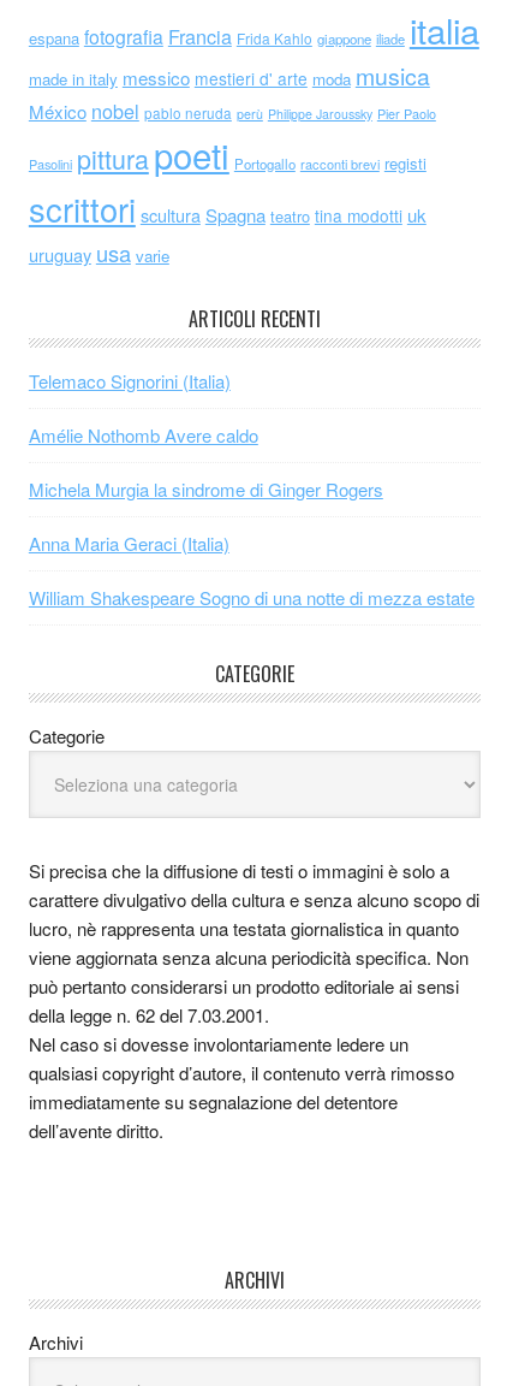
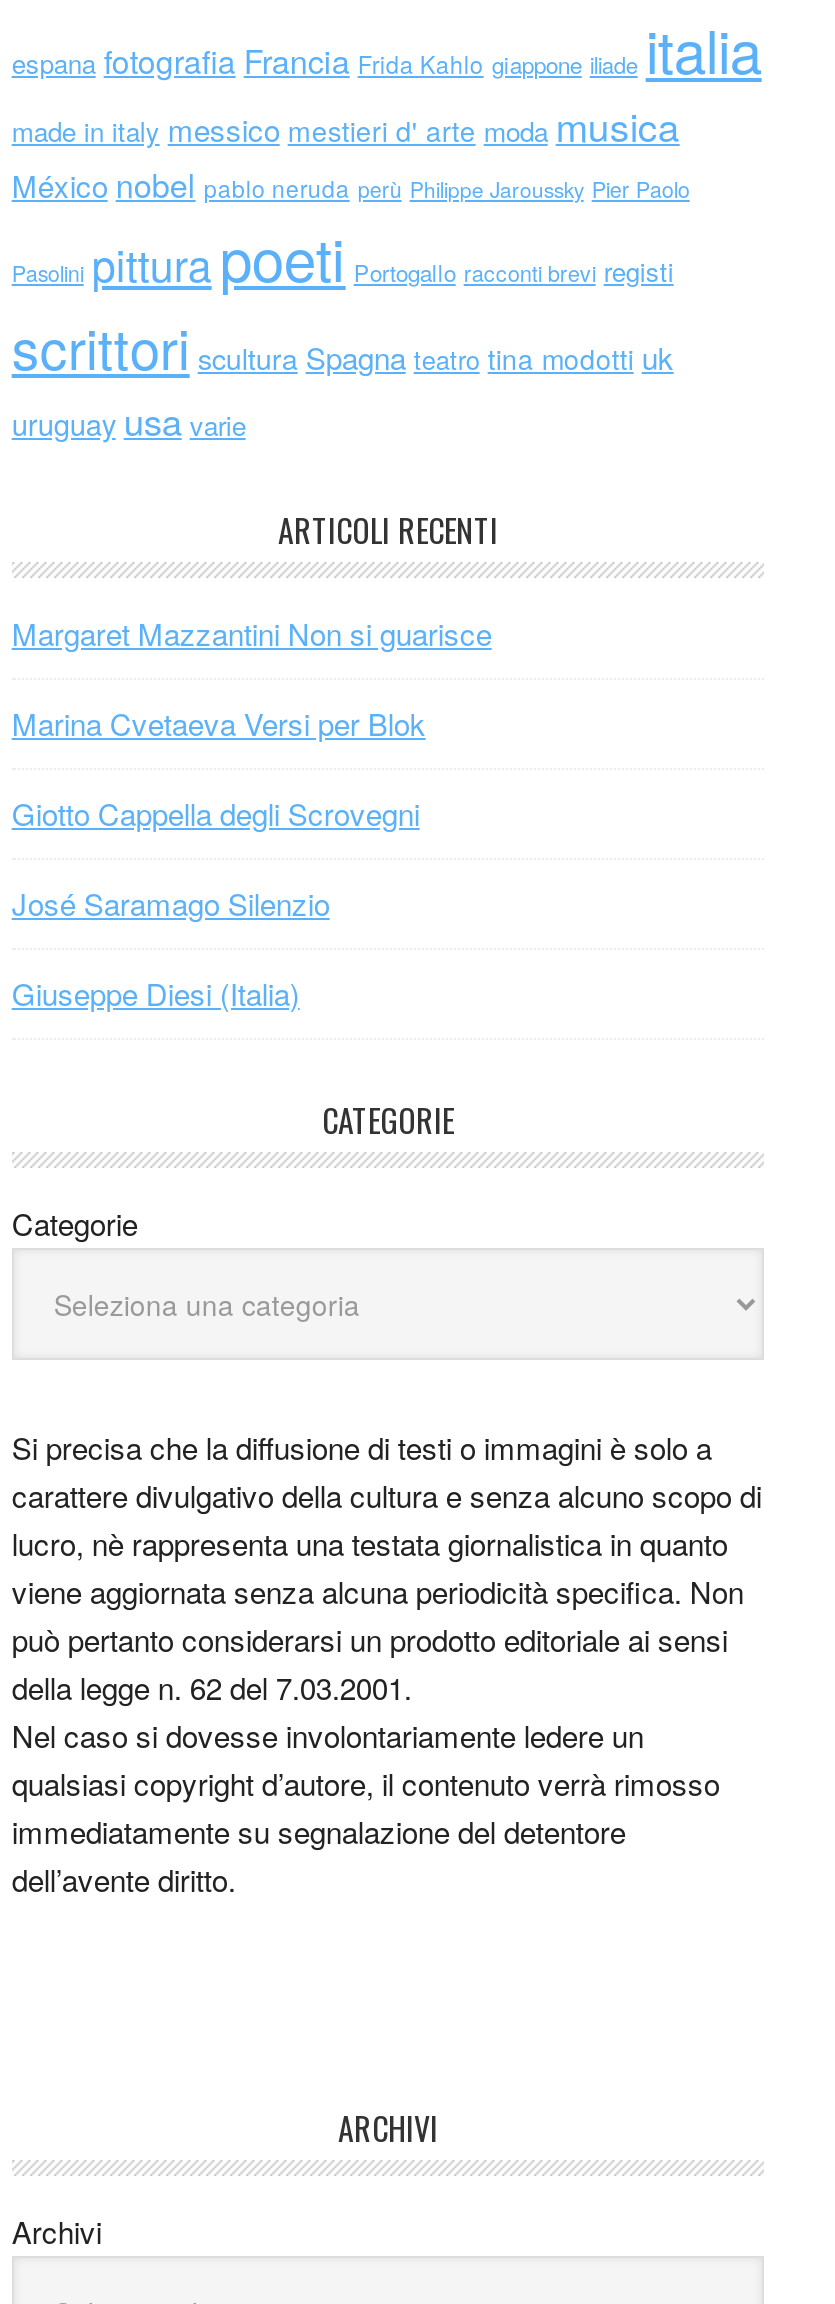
- Telemaco Signorini (Italia)
+ Margaret Mazzantini Non si guarisce

- Amélie Nothomb Avere caldo
+ Marina Cvetaeva Versi per Blok

- Michela Murgia la sindrome di Ginger Rogers
+ Giotto Cappella degli Scrovegni

- Anna Maria Geraci (Italia)
+ José Saramago Silenzio

- William Shakespeare Sogno di una notte di mezza estate
+ Giuseppe Diesi (Italia)
